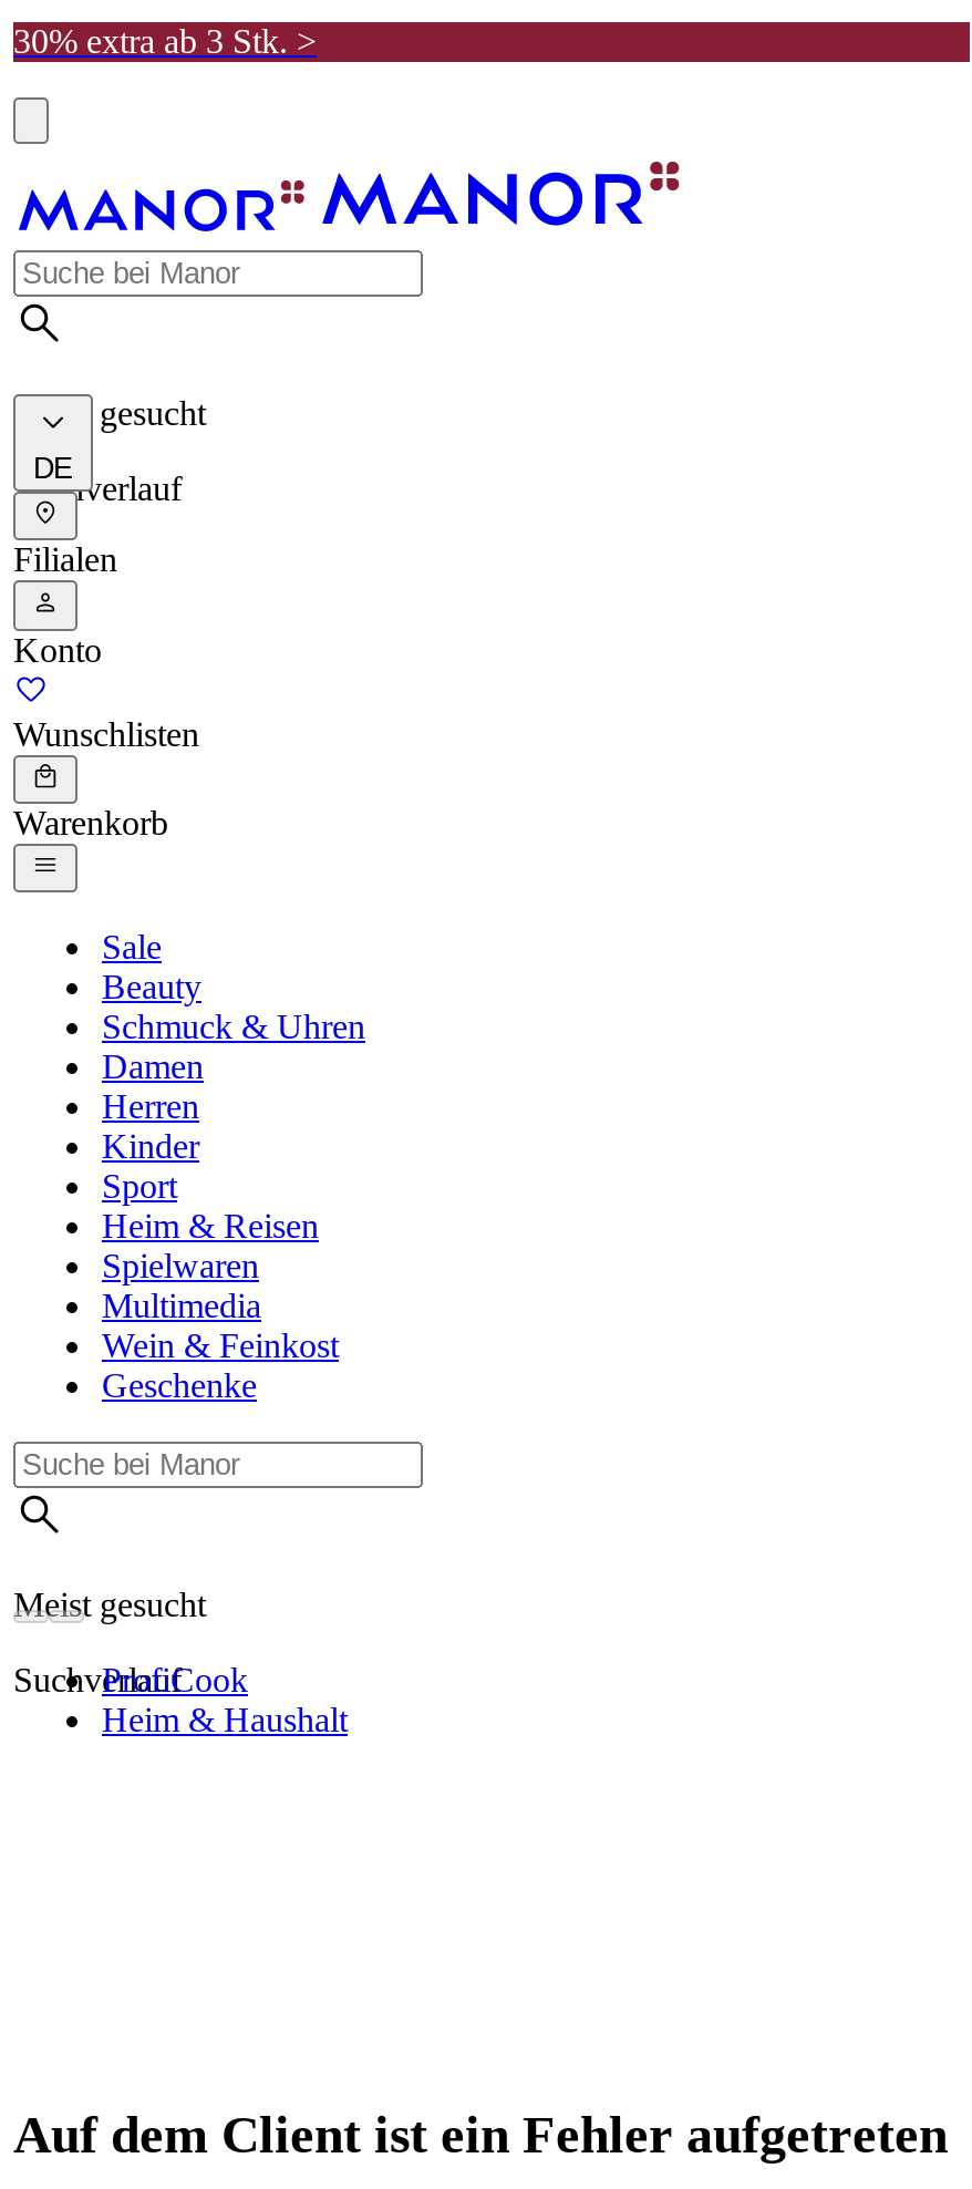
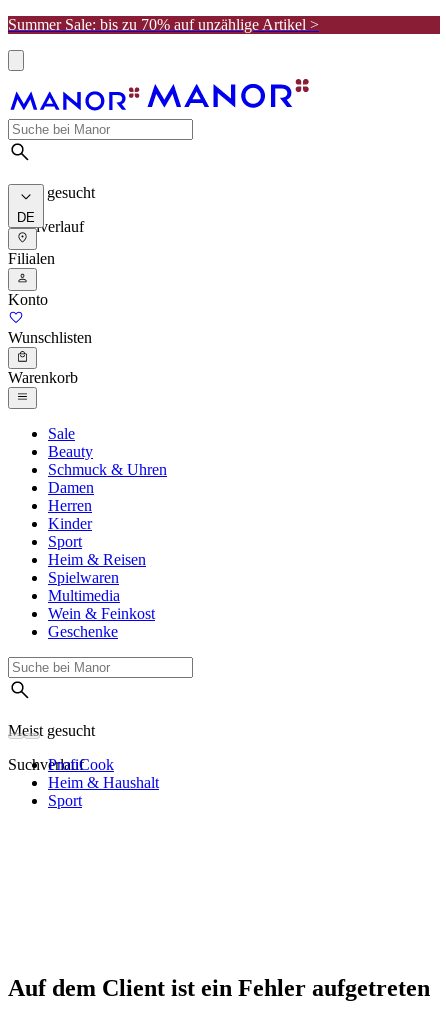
- 30% extra ab 3 Stk. >
+ Summer Sale: bis zu 70% auf unzählige Artikel >

+ Sport
